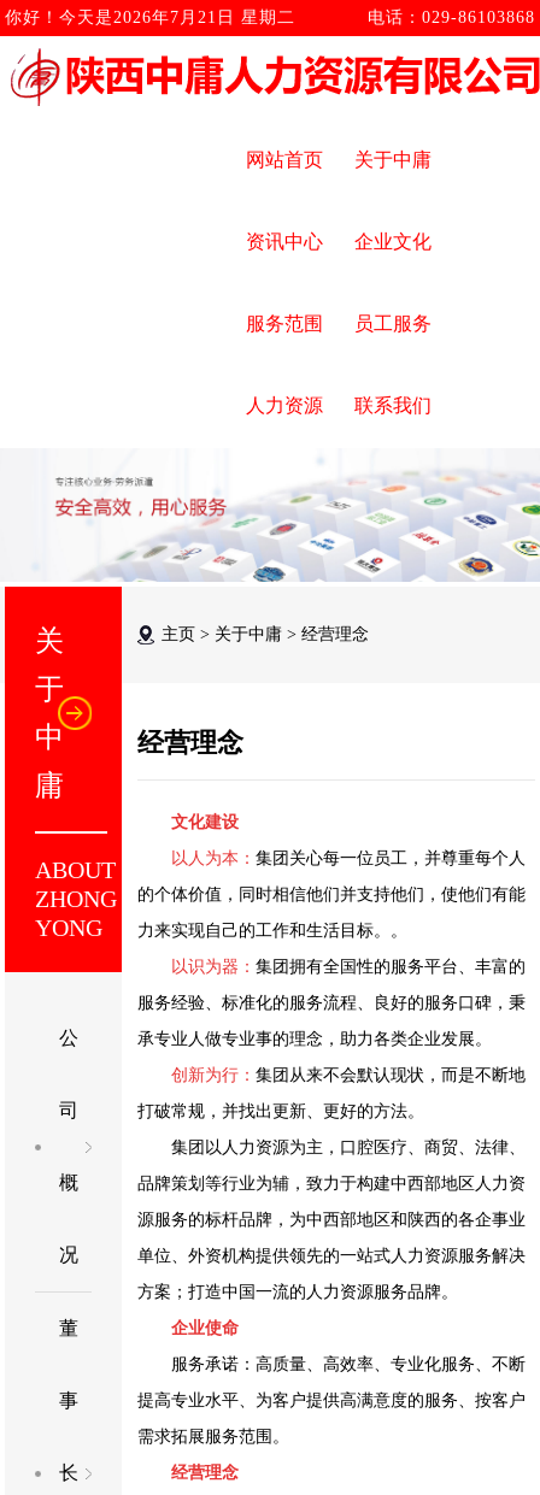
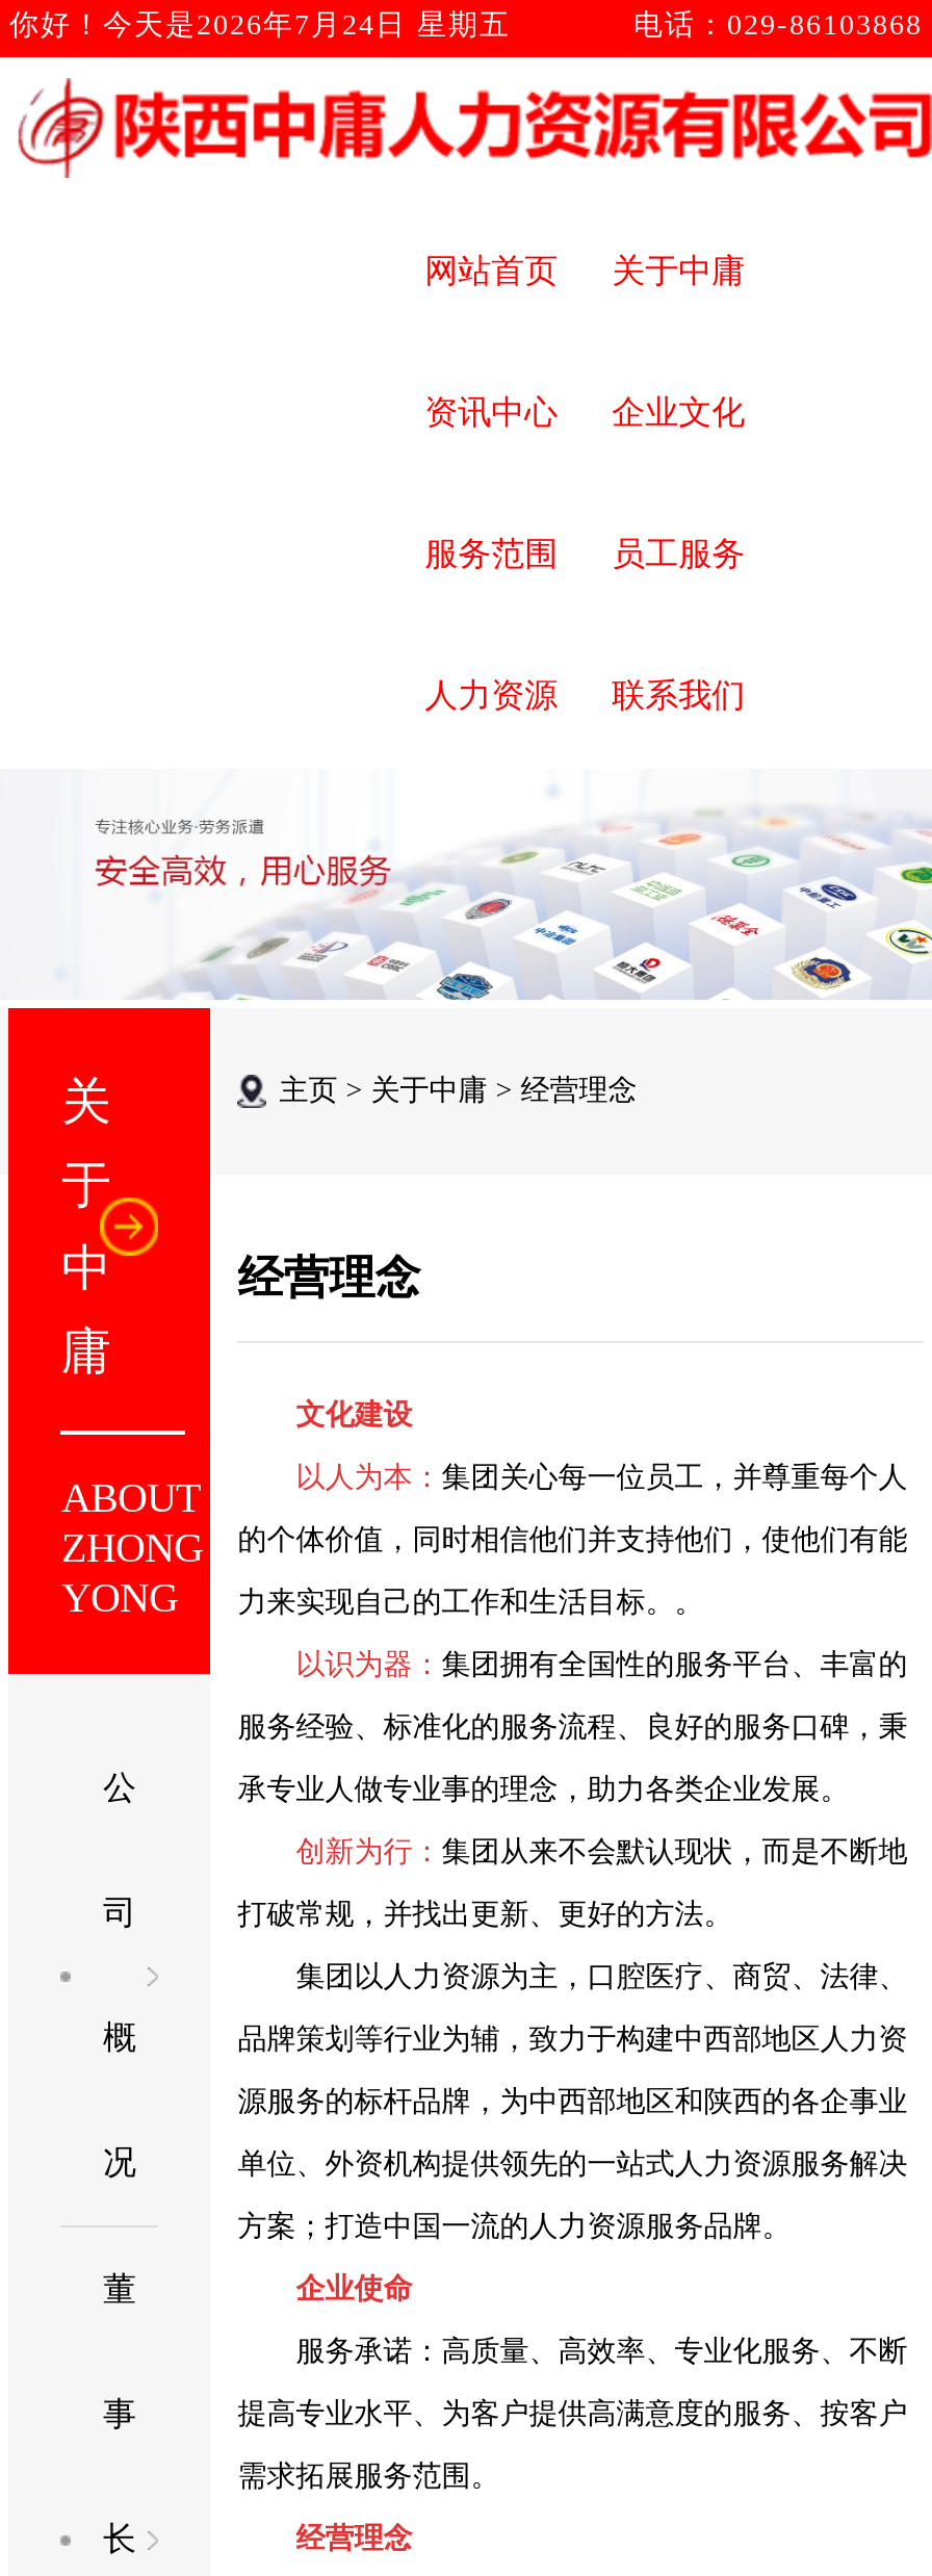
- 你好！今天是2026年7月21日 星期二
+ 你好！今天是2026年7月24日 星期五
